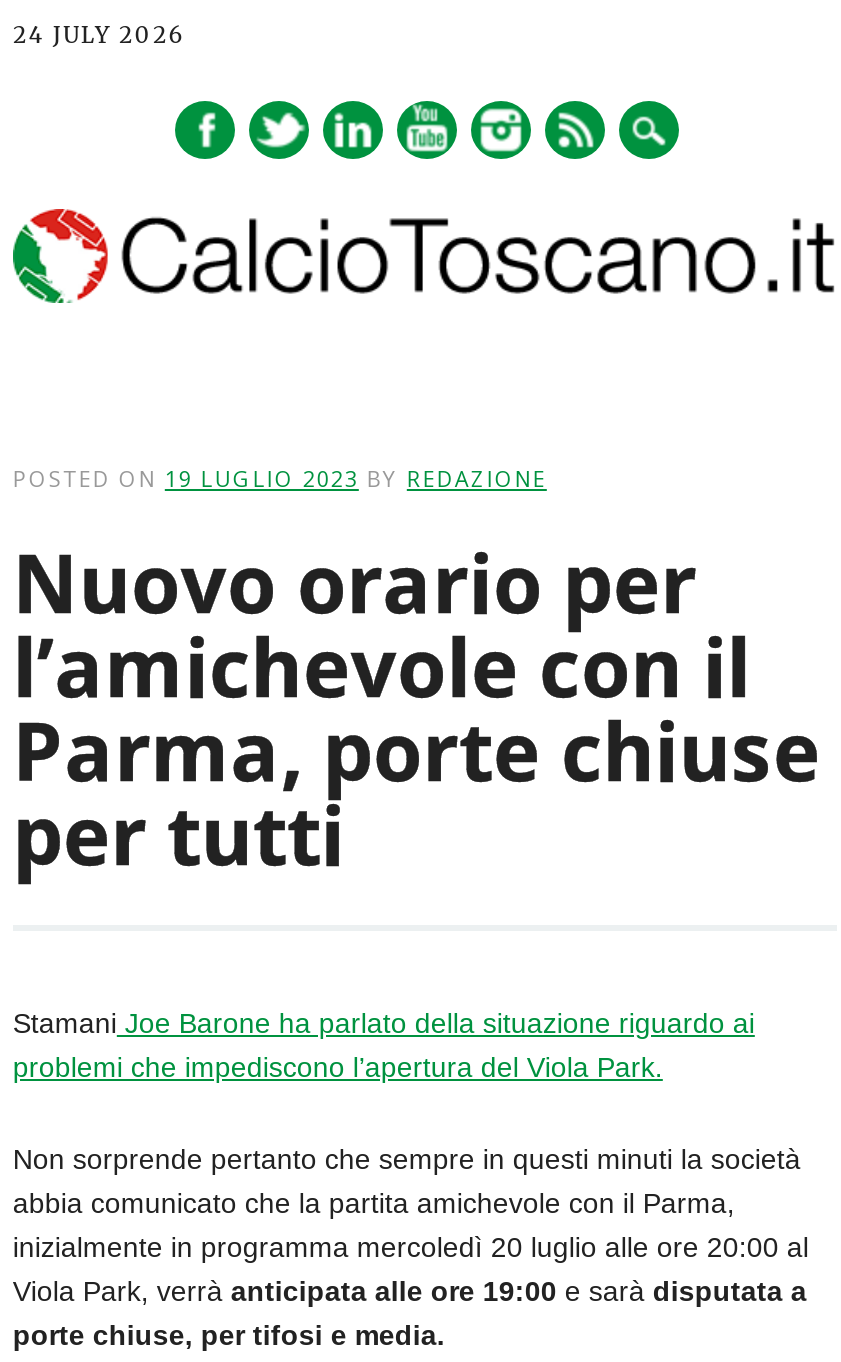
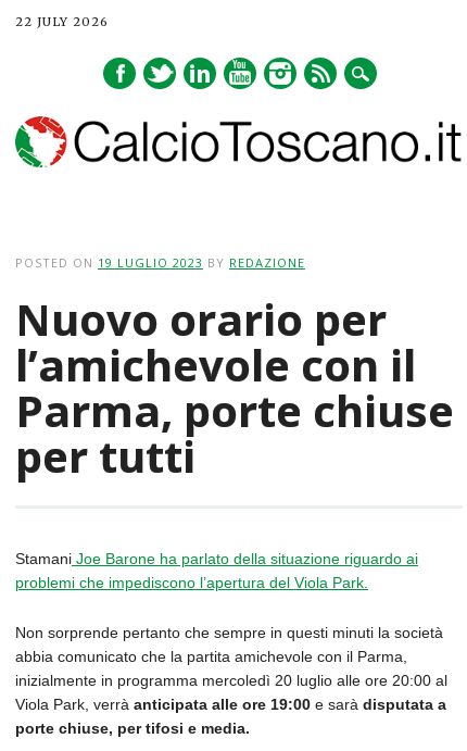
- 24 JULY 2026
+ 22 JULY 2026
